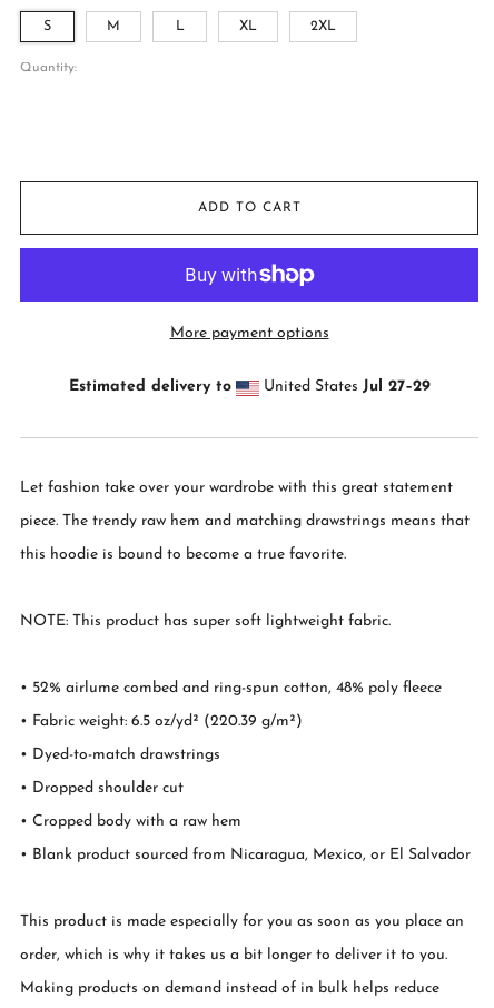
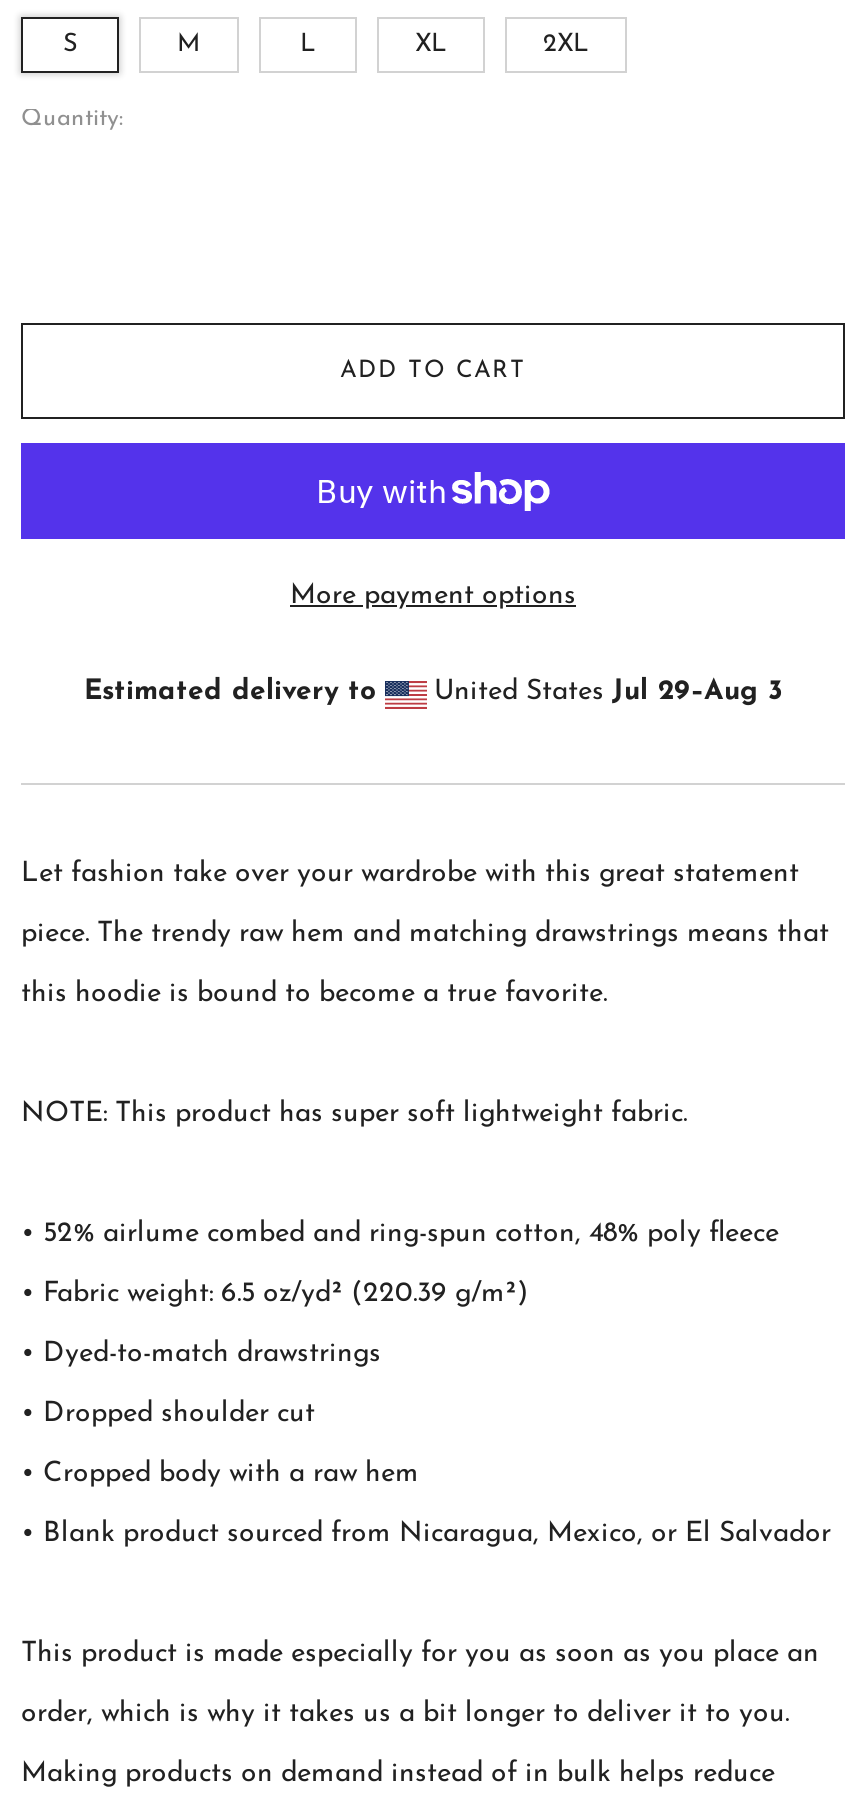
- United States Jul 27–29
+ United States Jul 29–Aug 3
